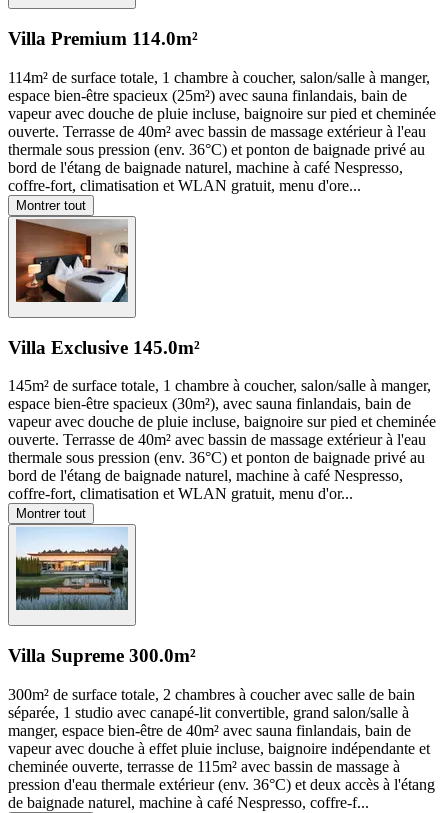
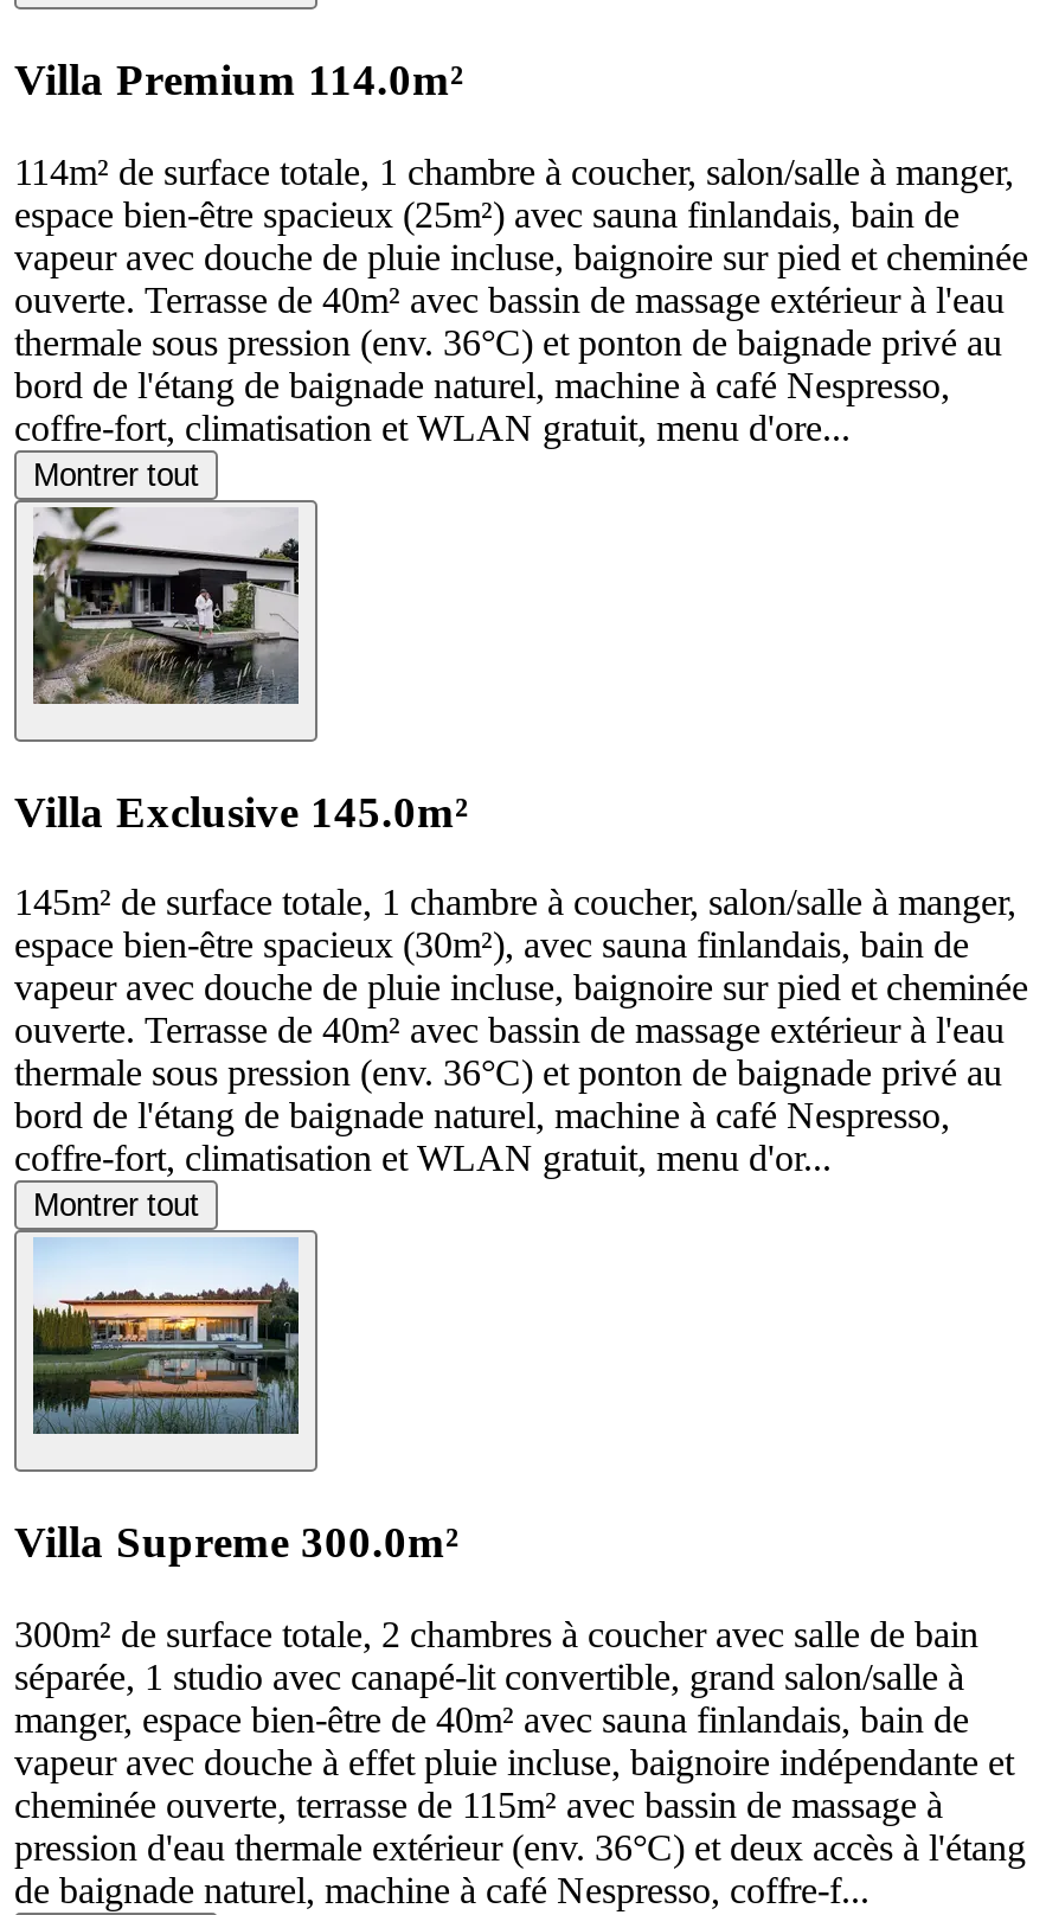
- [image]
+ [image]
